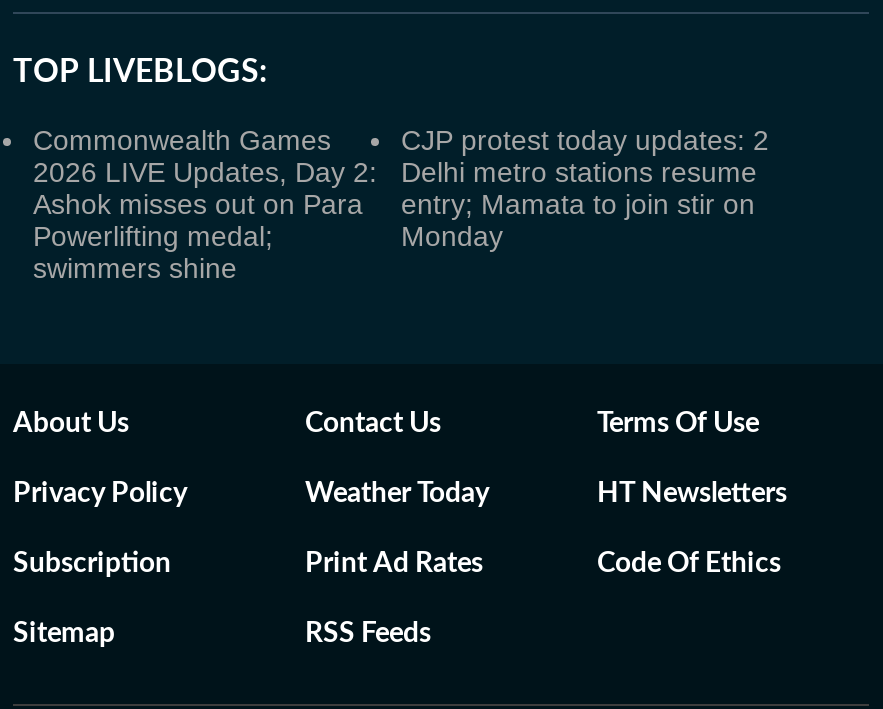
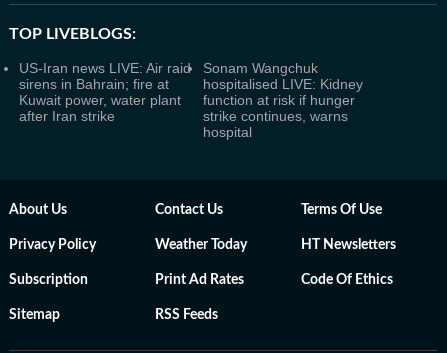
- Commonwealth Games
- 2026 LIVE Updates, Day 2:
- Ashok misses out on Para
- Powerlifting medal;
- swimmers shine
+ US-Iran news LIVE: Air raid
+ sirens in Bahrain; fire at
+ Kuwait power, water plant
+ after Iran strike

- CJP protest today updates: 2
- Delhi metro stations resume
- entry; Mamata to join stir on
- Monday
+ Sonam Wangchuk
+ hospitalised LIVE: Kidney
+ function at risk if hunger
+ strike continues, warns
+ hospital
